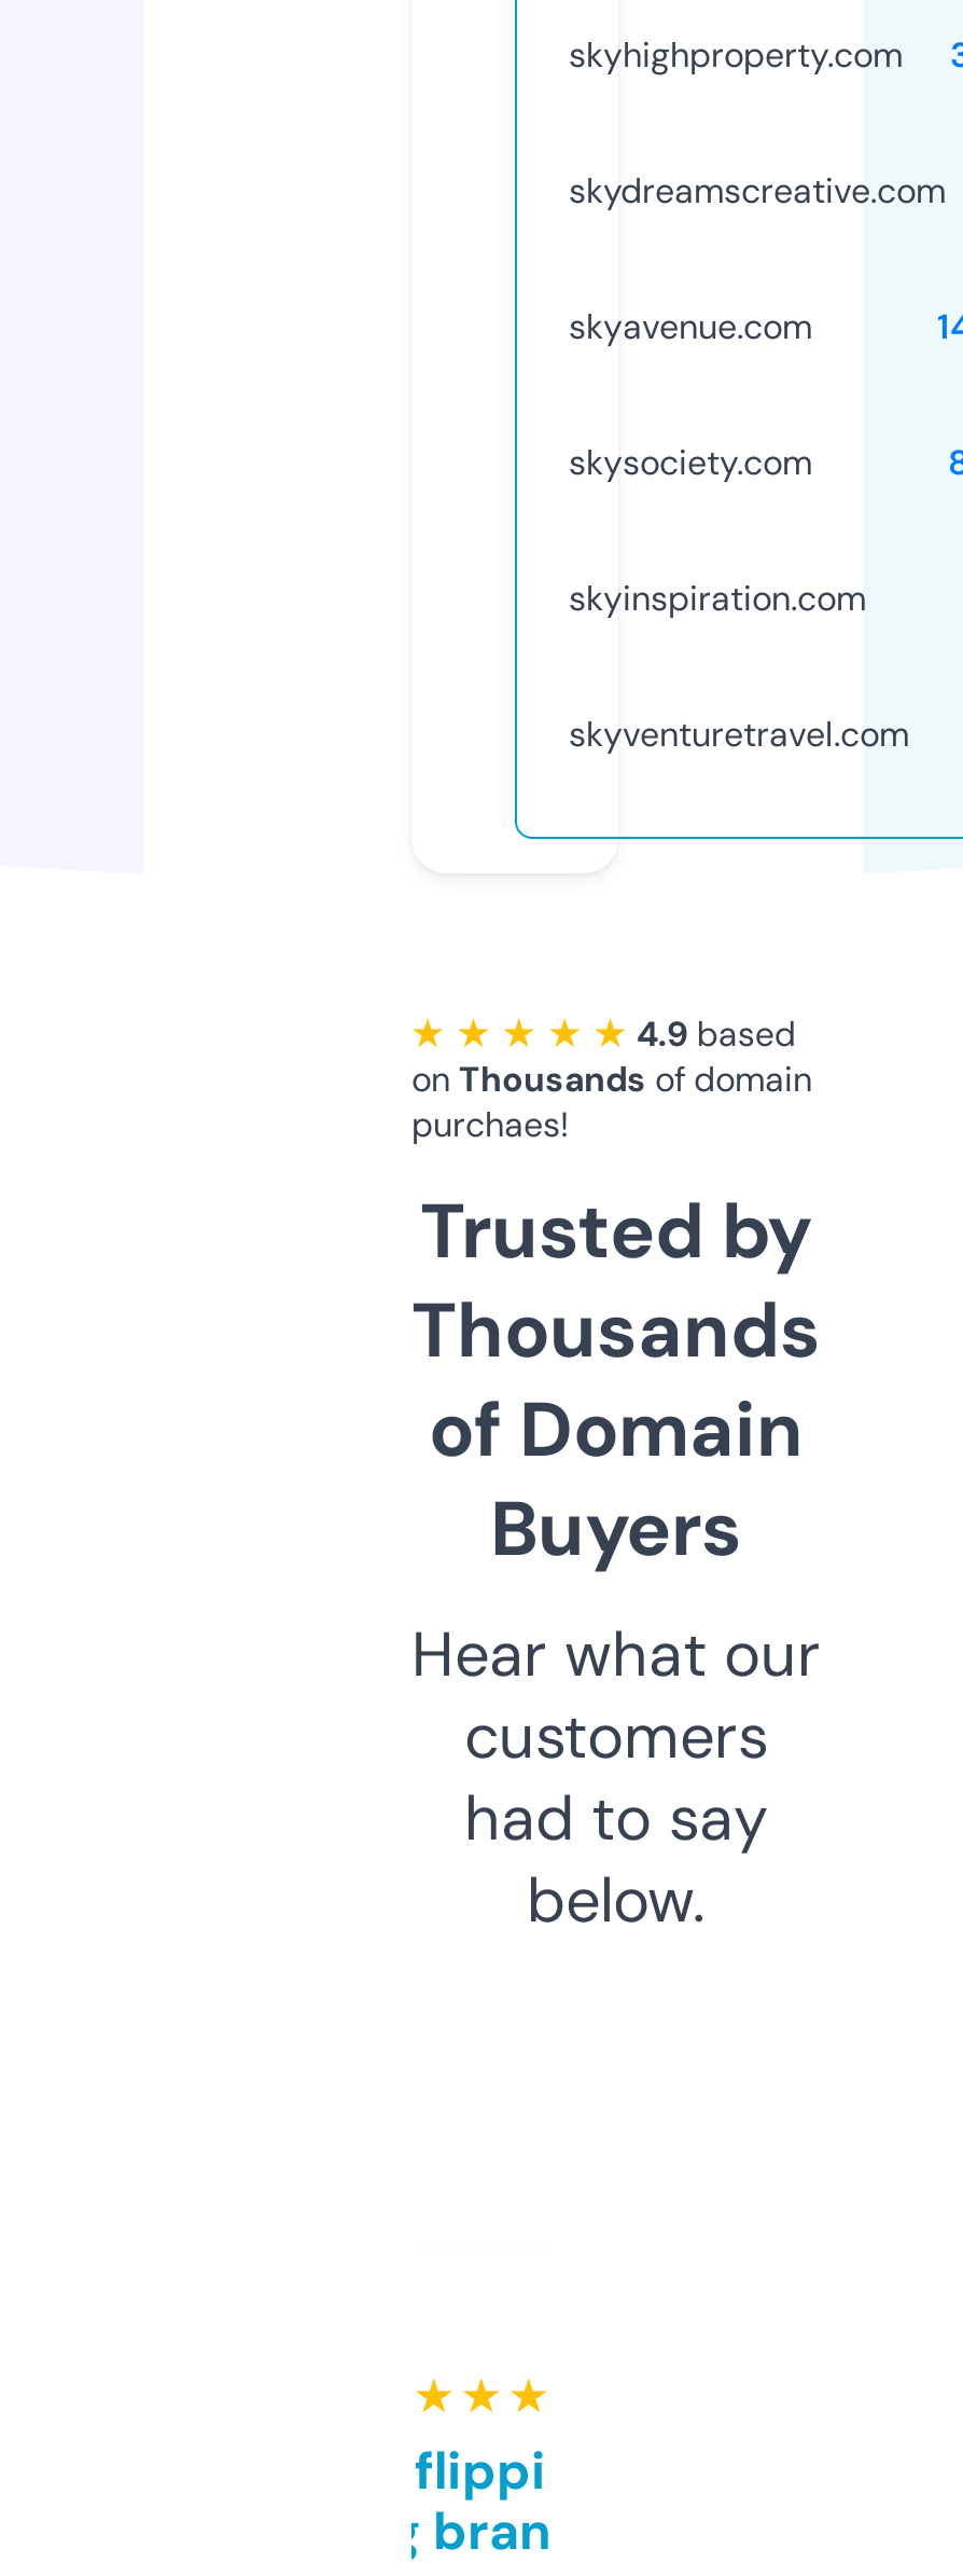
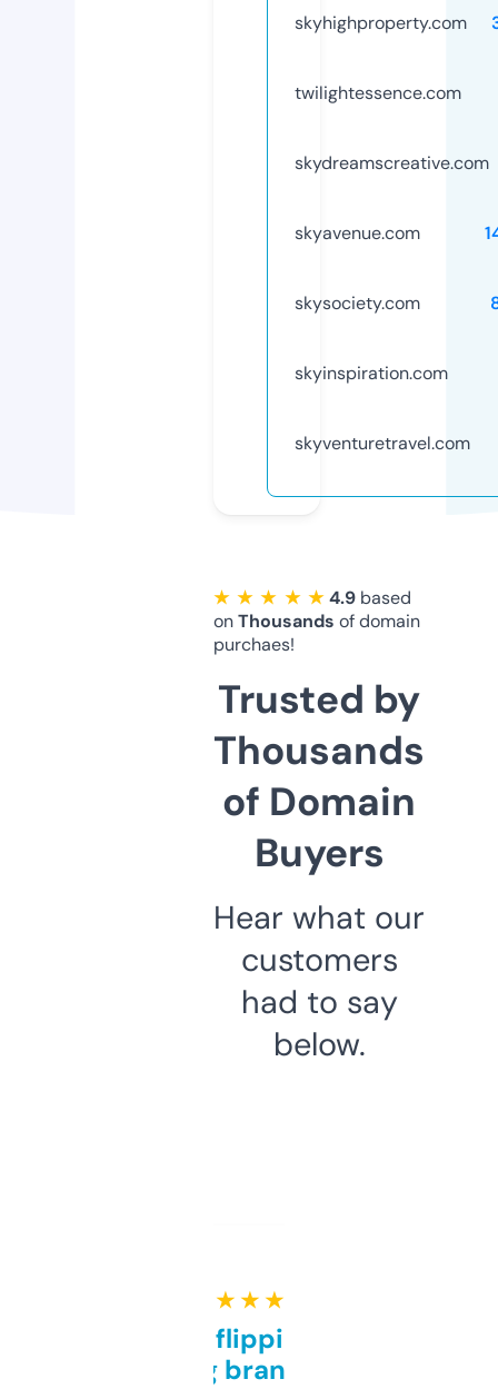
+ twilightessence.com
